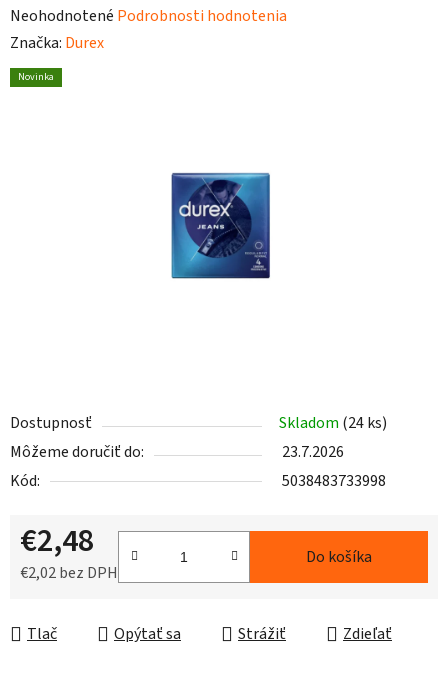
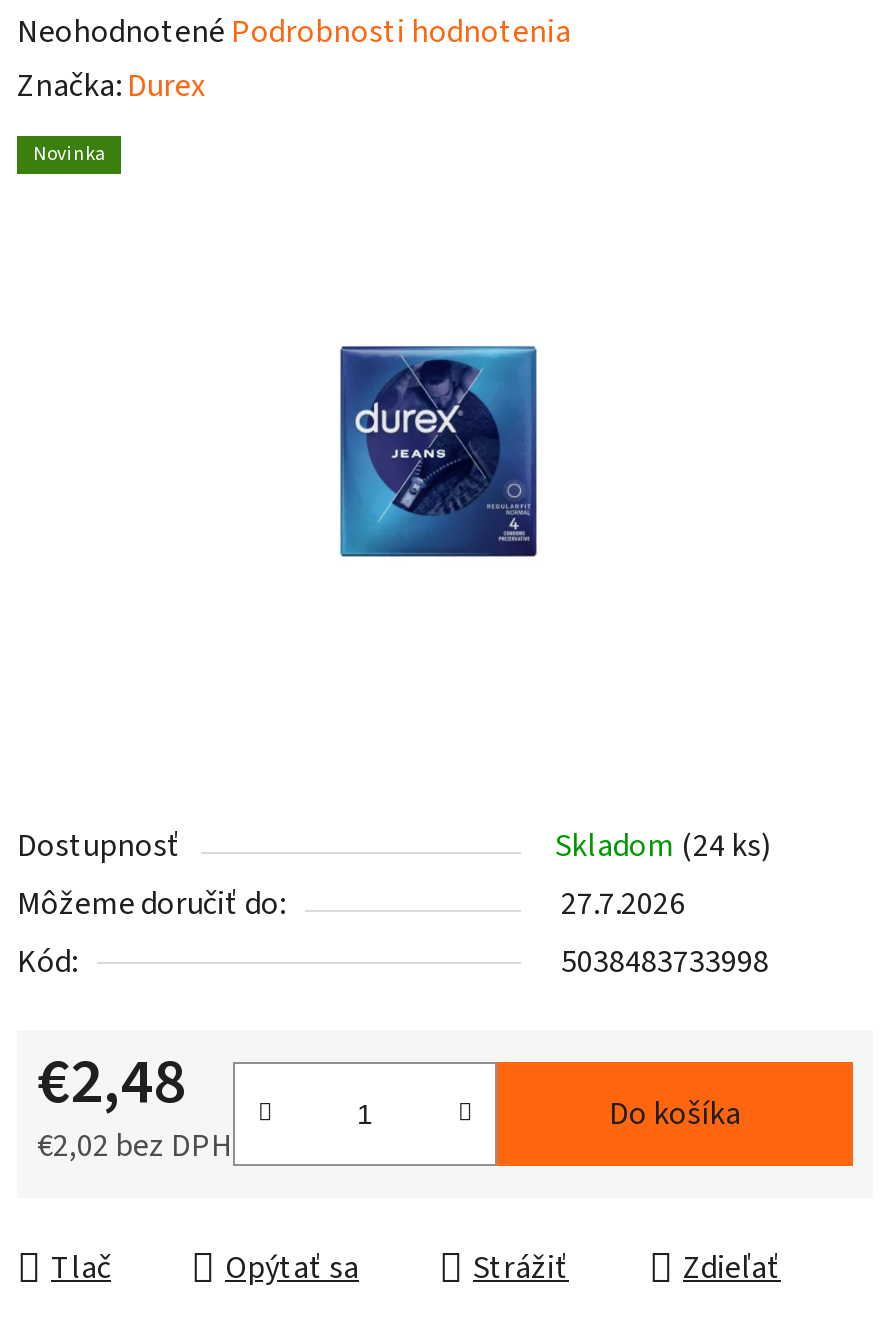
- 23.7.2026
+ 27.7.2026
